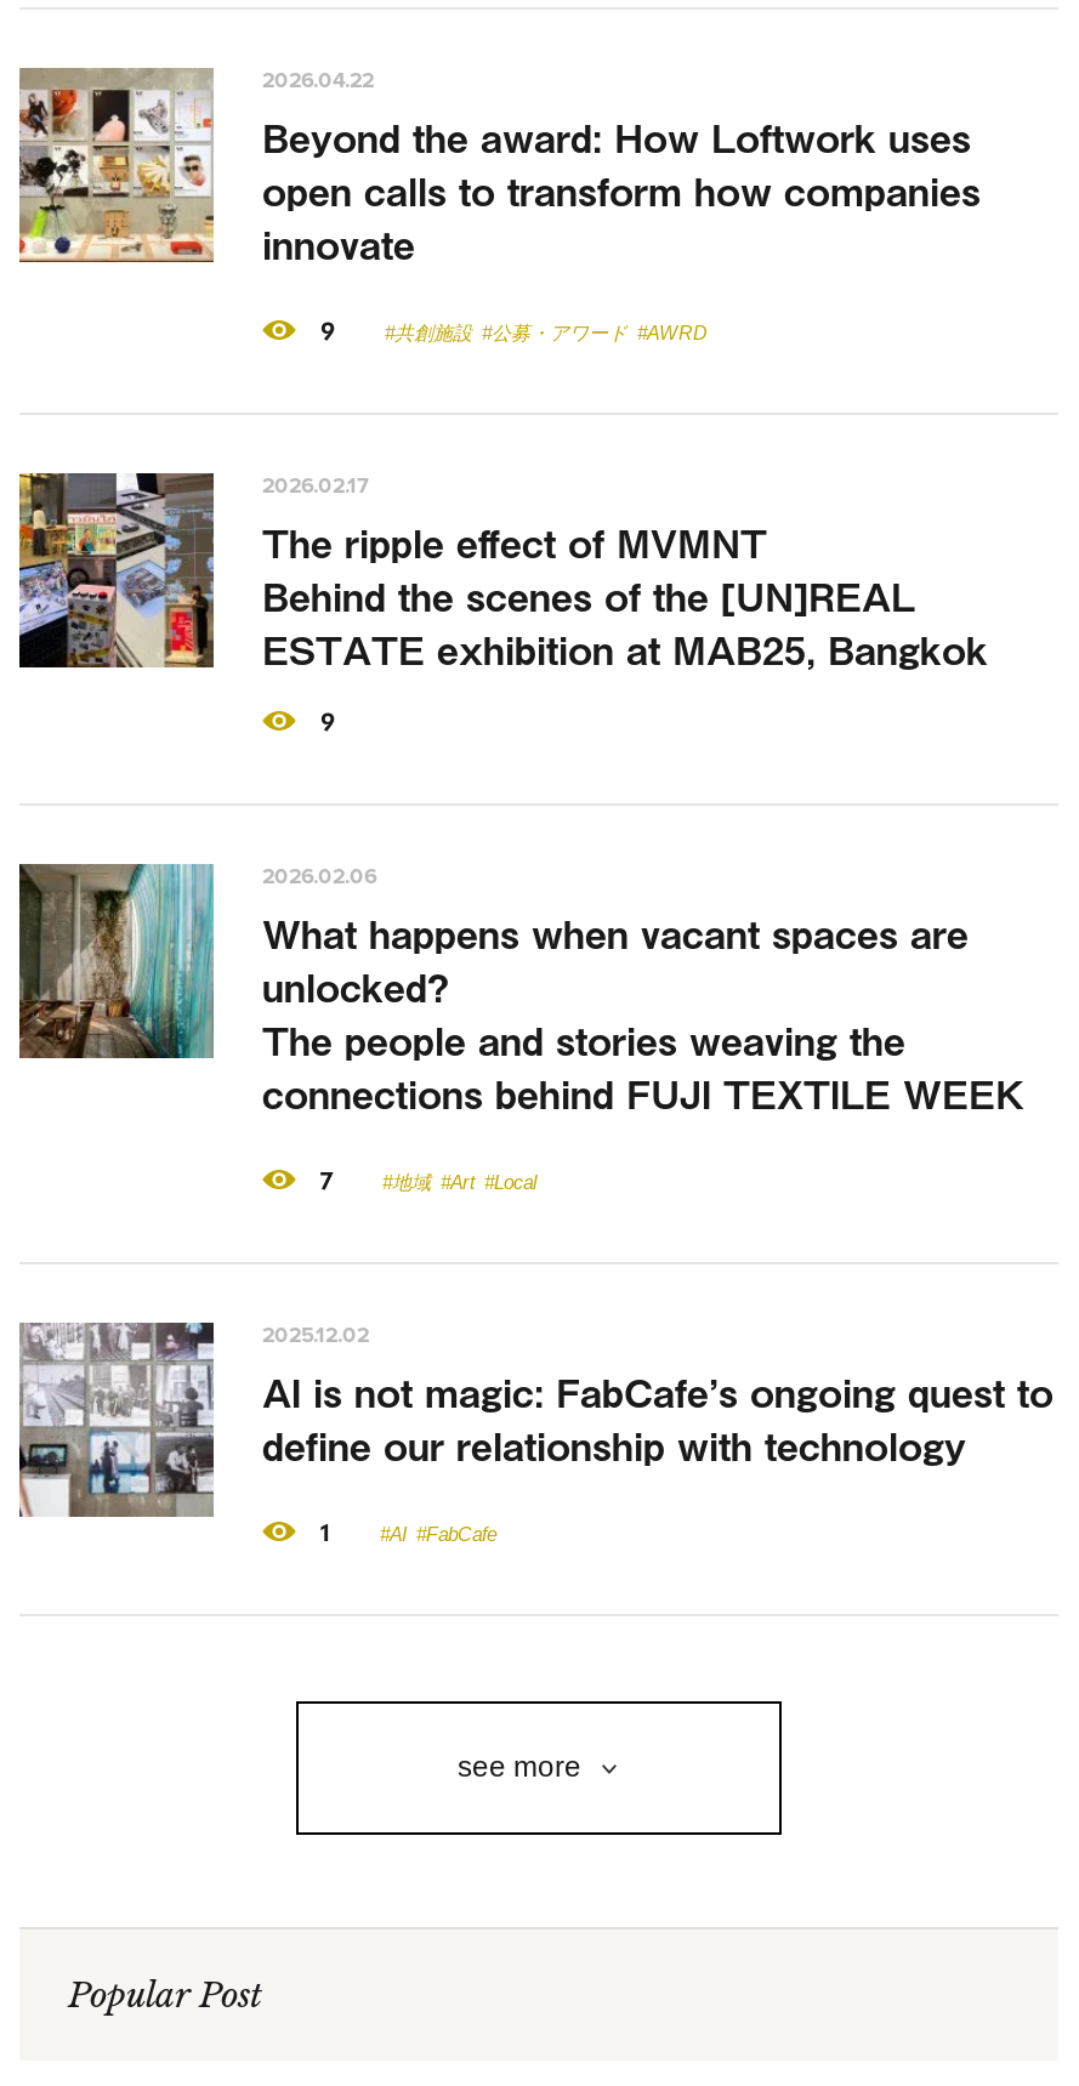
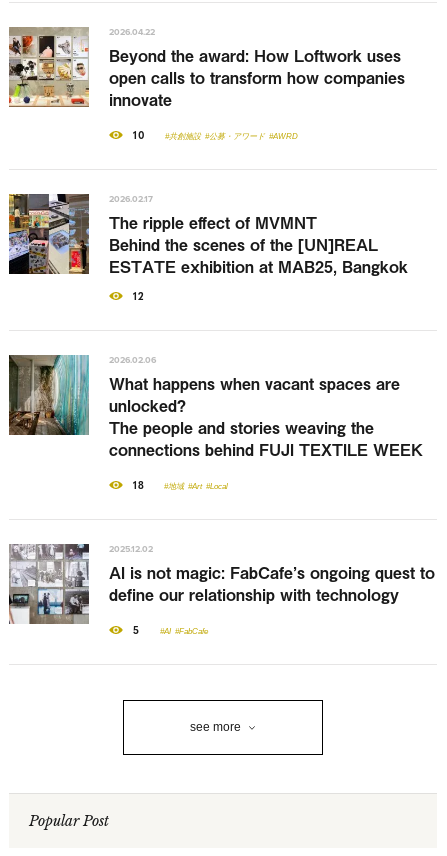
- 9
+ 10

- 9
+ 12

- 7
+ 18

- 1
+ 5
